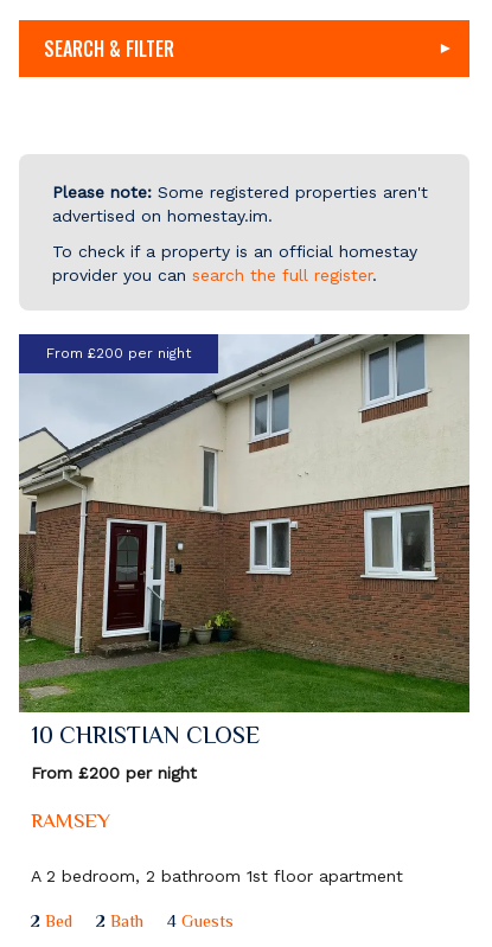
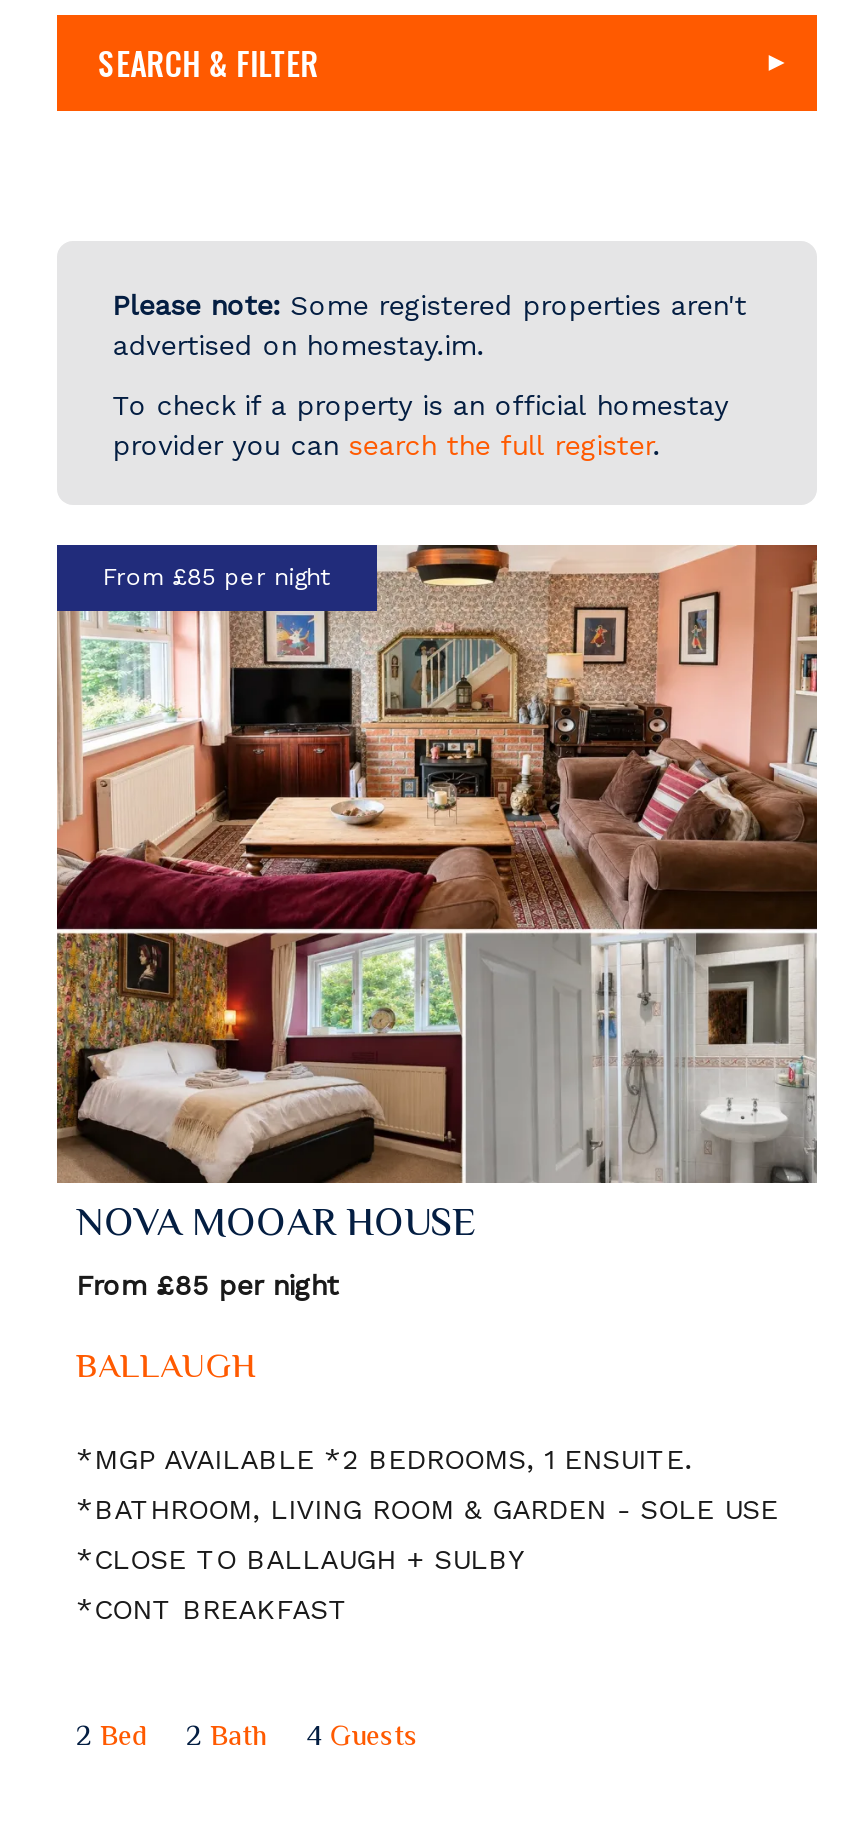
- [image]
- From £200 per night
+ [image]
+ From £85 per night

- 10 CHRISTIAN CLOSE
- From £200 per night
- RAMSEY
- A 2 bedroom, 2 bathroom 1st floor apartment
+ NOVA MOOAR HOUSE
+ From £85 per night
+ BALLAUGH
+ *MGP AVAILABLE *2 BEDROOMS, 1 ENSUITE.
+ *BATHROOM, LIVING ROOM & GARDEN - SOLE USE
+ *CLOSE TO BALLAUGH + SULBY
+ *CONT BREAKFAST
